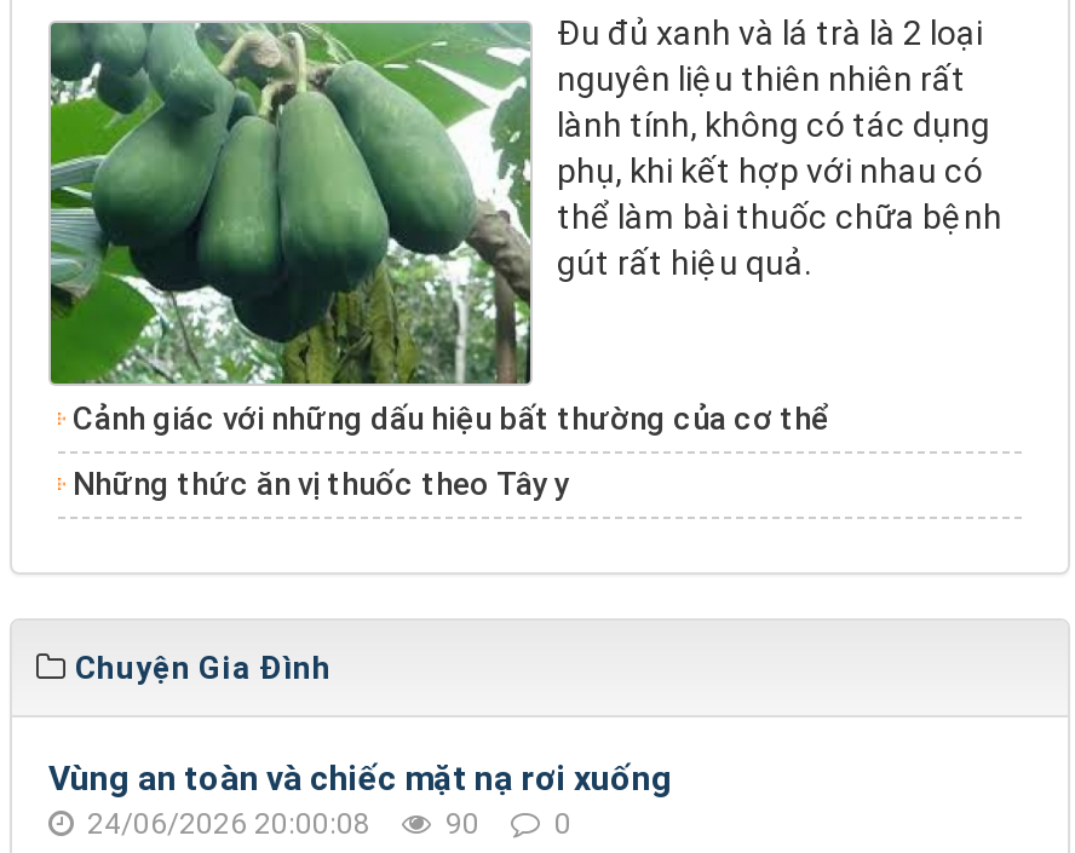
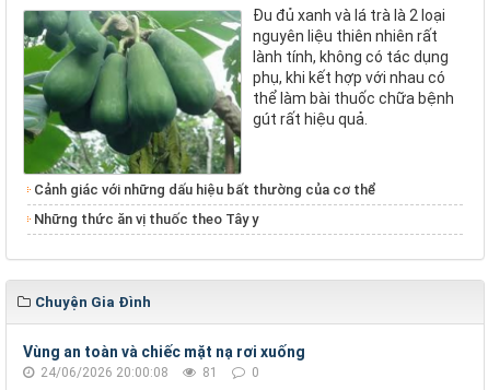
- 24/06/2026 20:00:08 90 0
+ 24/06/2026 20:00:08 81 0
